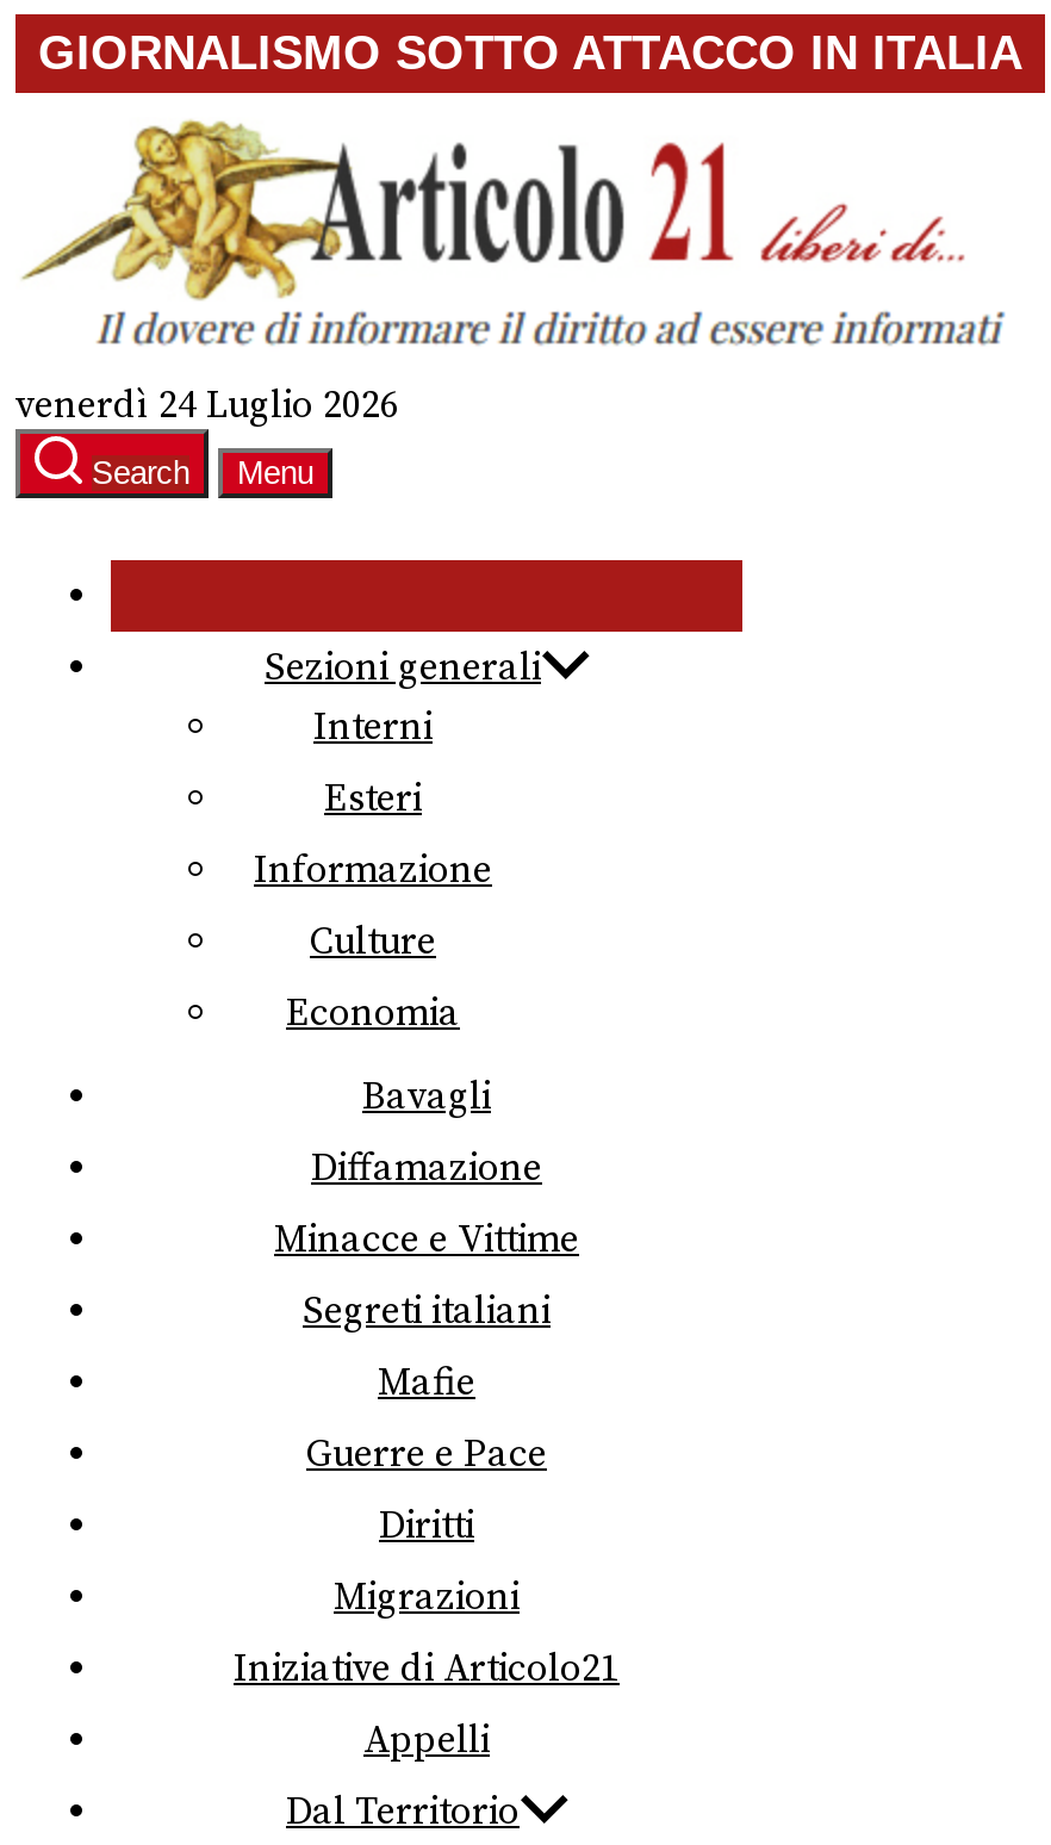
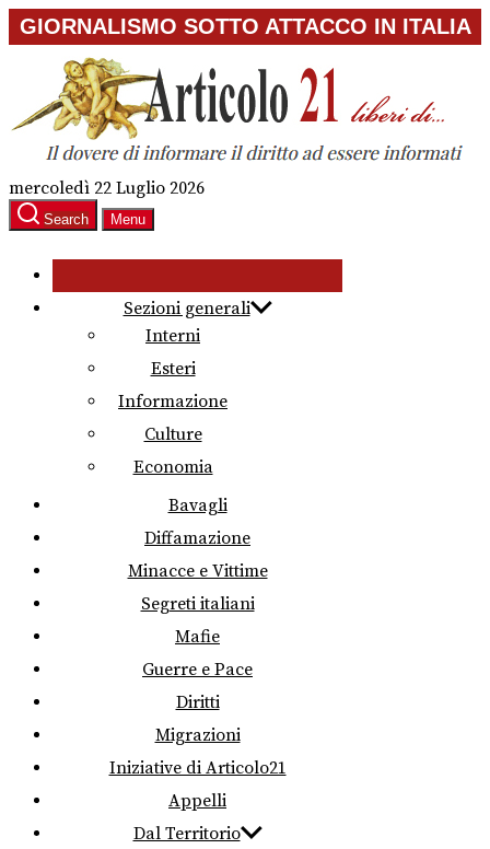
- venerdì 24 Luglio 2026
+ mercoledì 22 Luglio 2026
